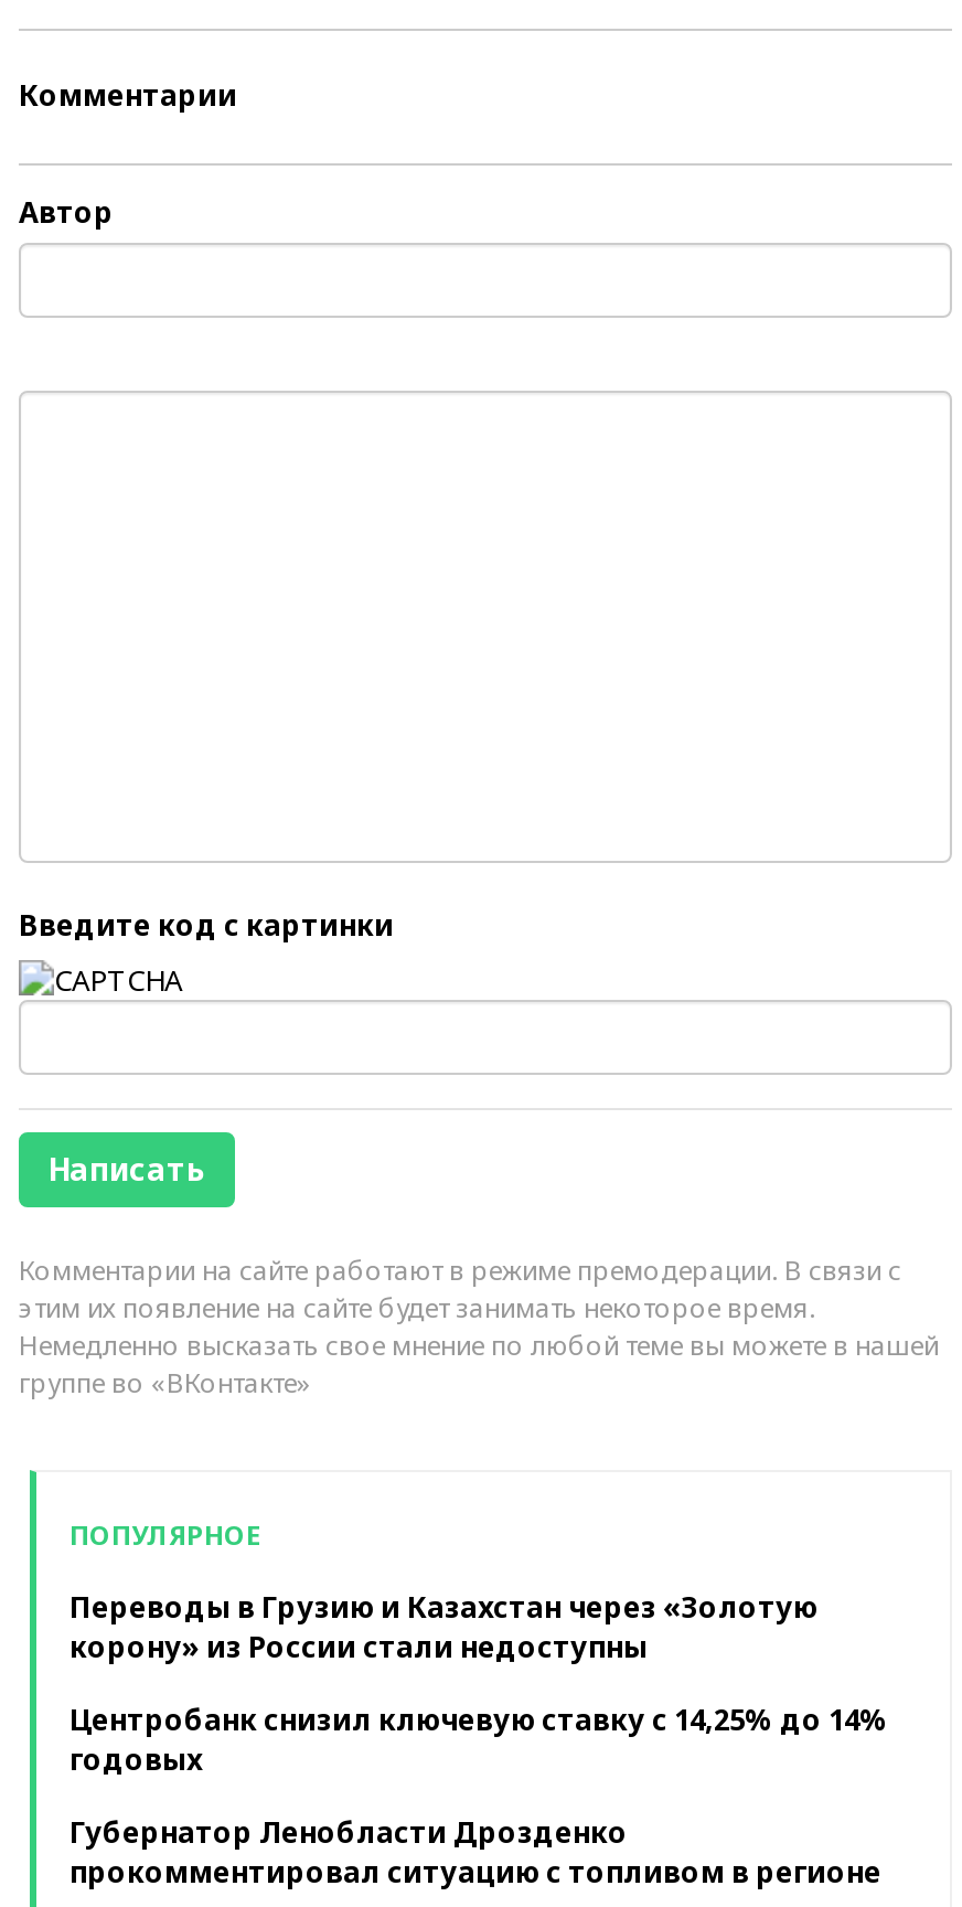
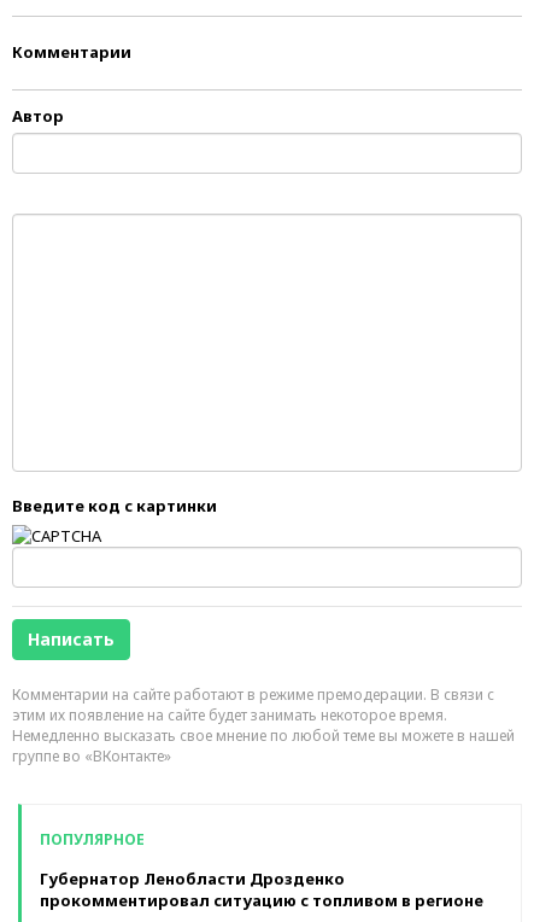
- Переводы в Грузию и Казахстан через «Золотую
- корону» из России стали недоступны
- Центробанк снизил ключевую ставку с 14,25% до 14%
- годовых
